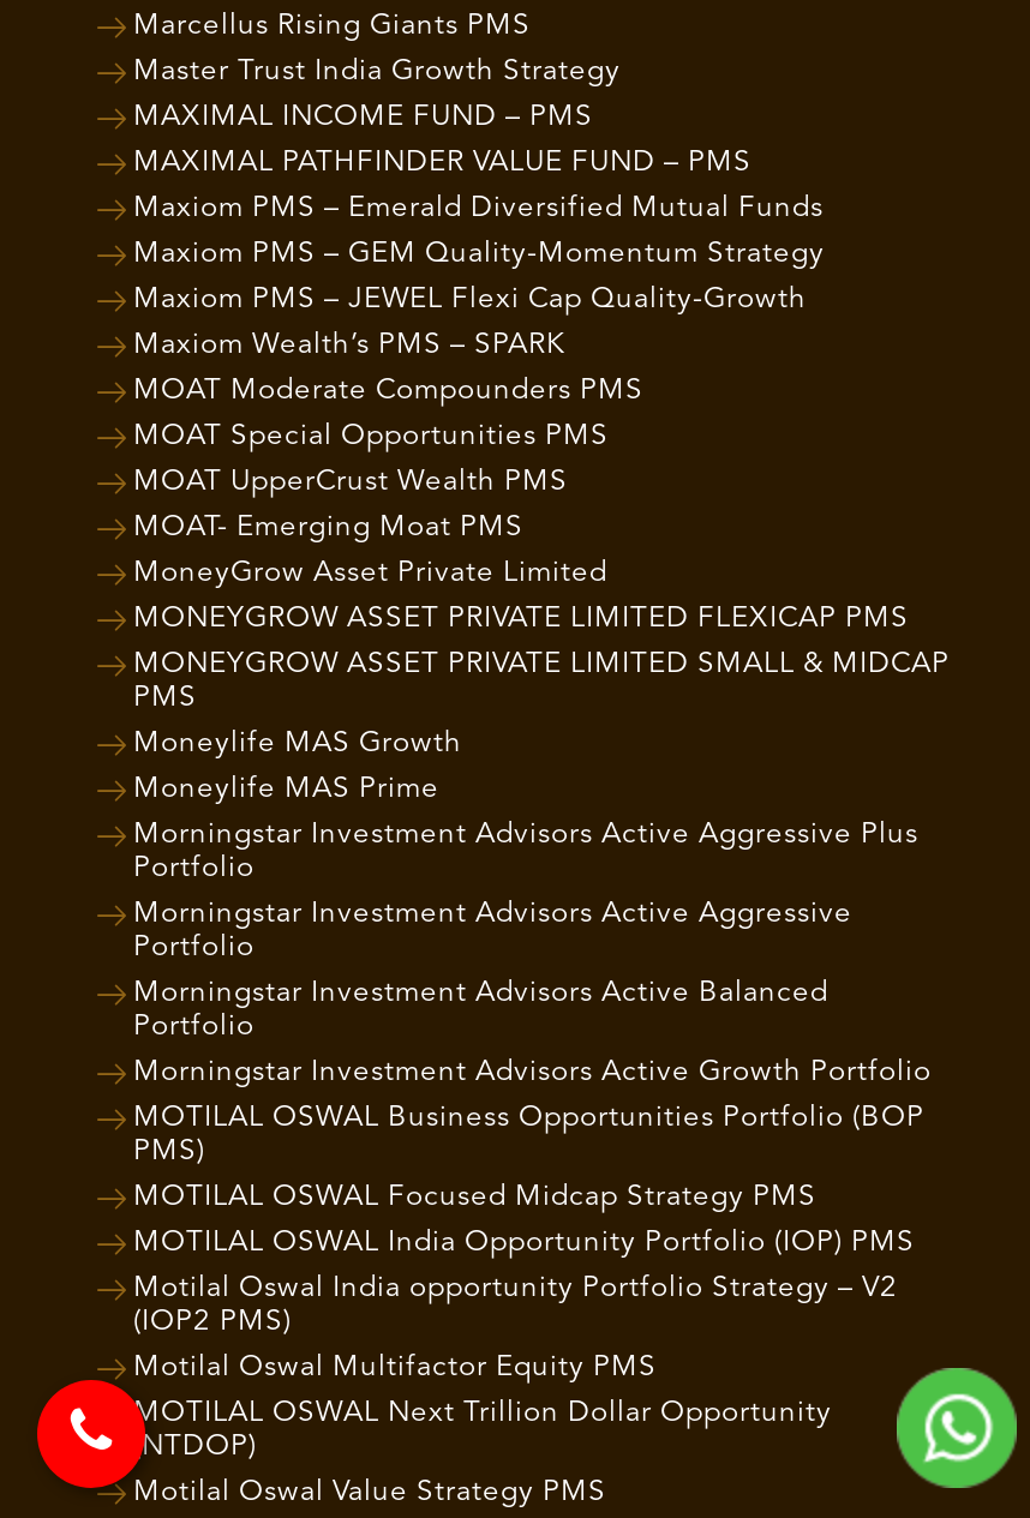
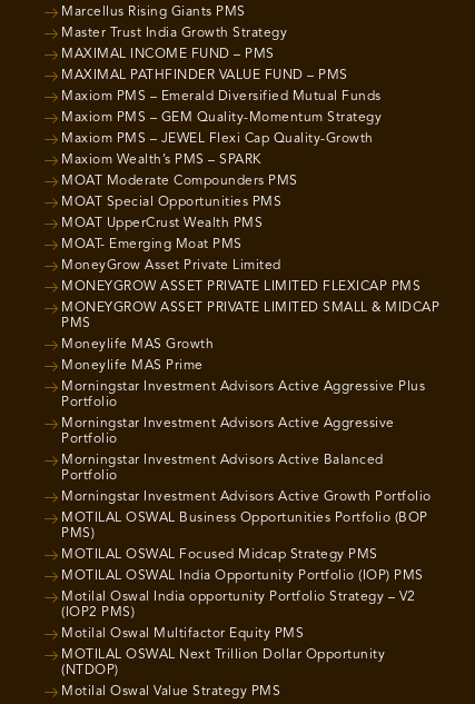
- [image]

- [image]
